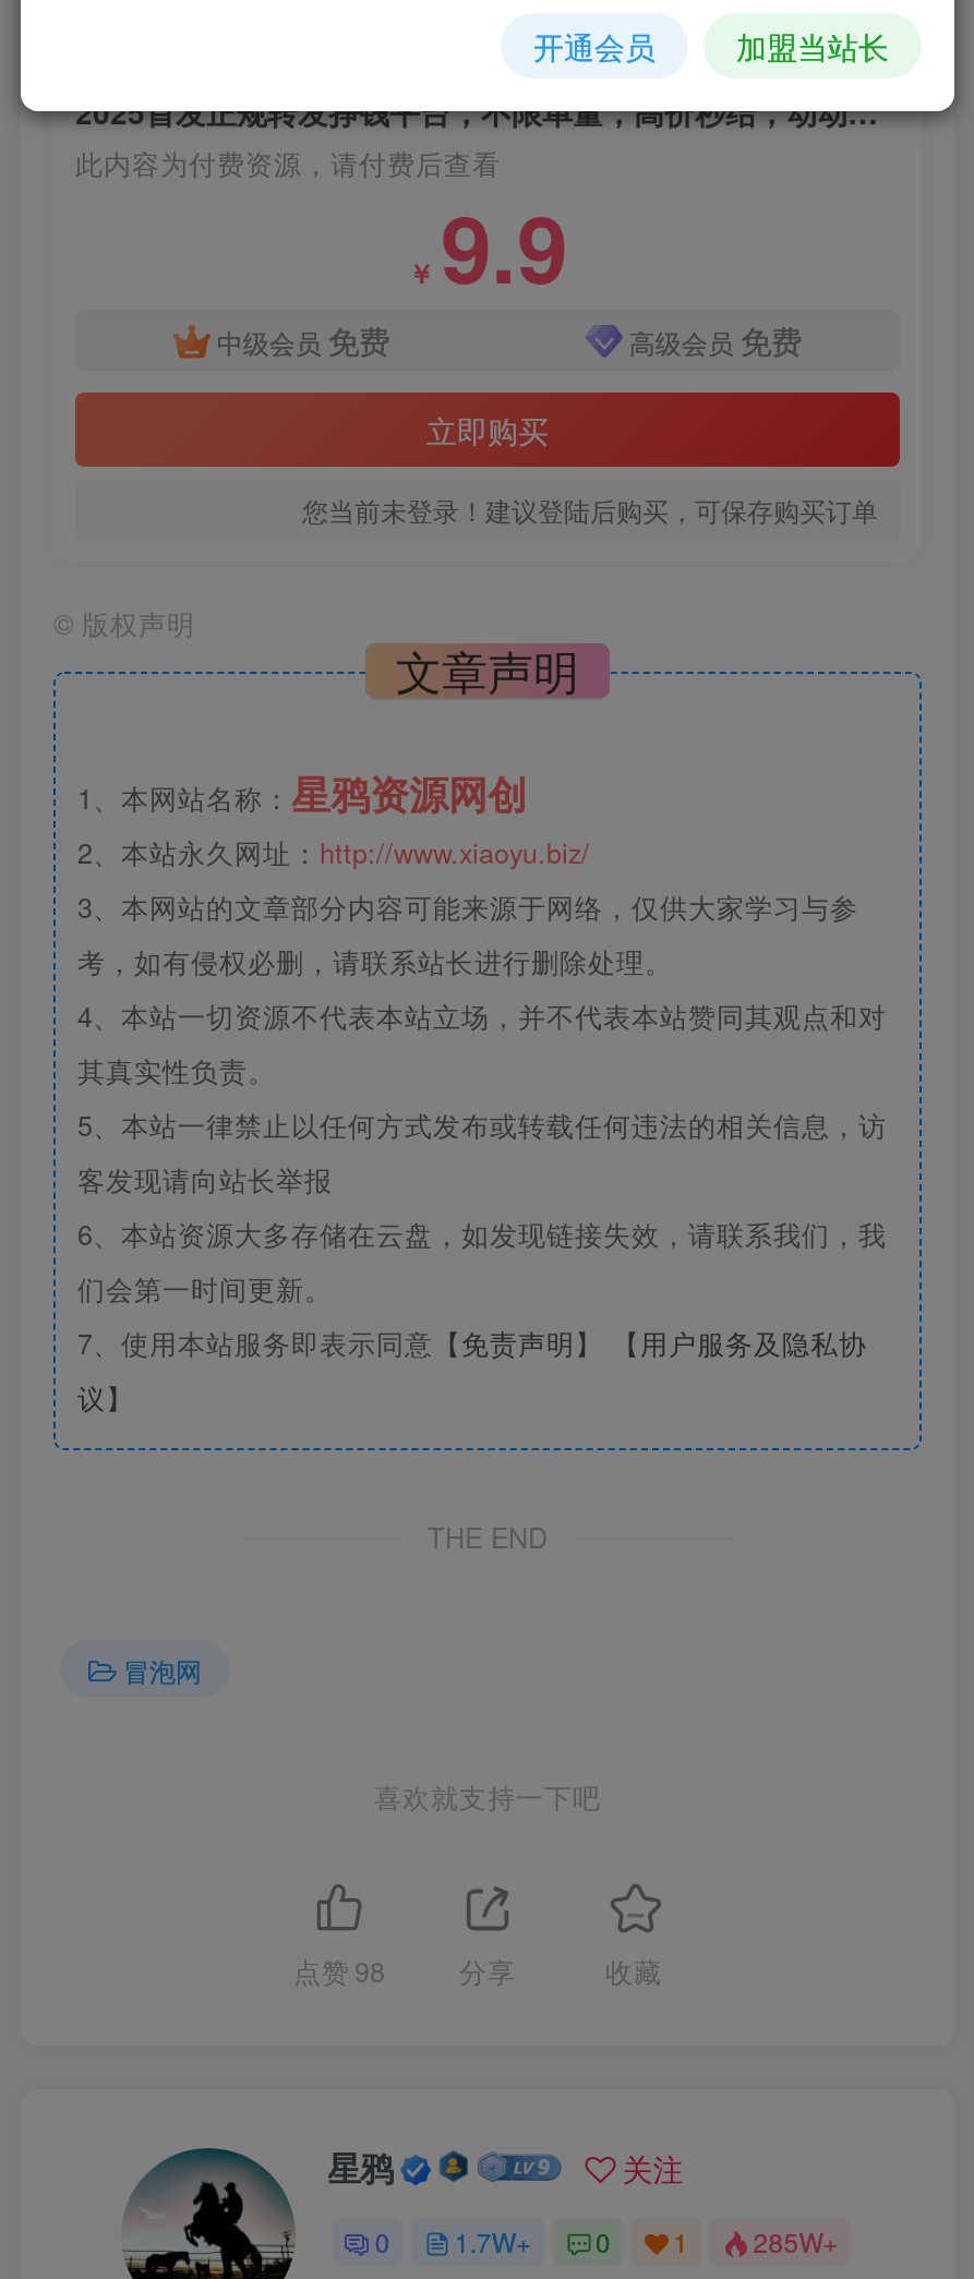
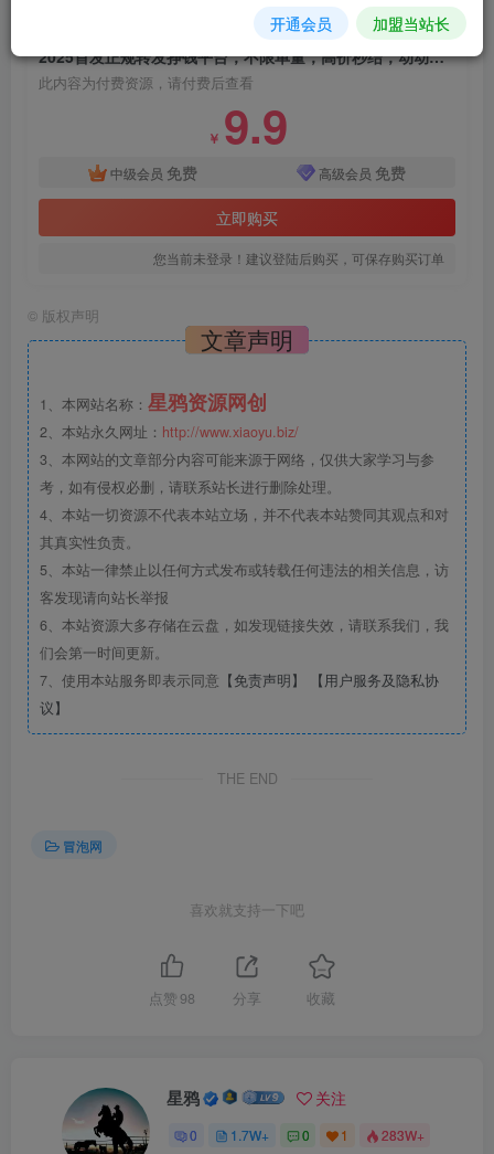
- 0 1.7W+ 0 1 285W+
+ 0 1.7W+ 0 1 283W+
